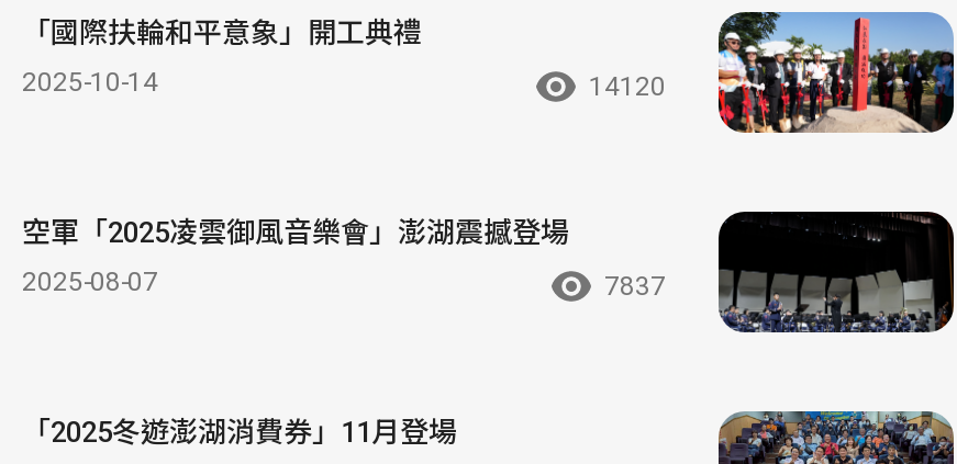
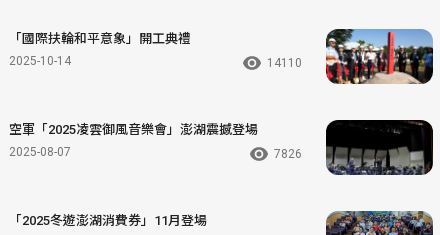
- 14120
+ 14110

- 7837
+ 7826
